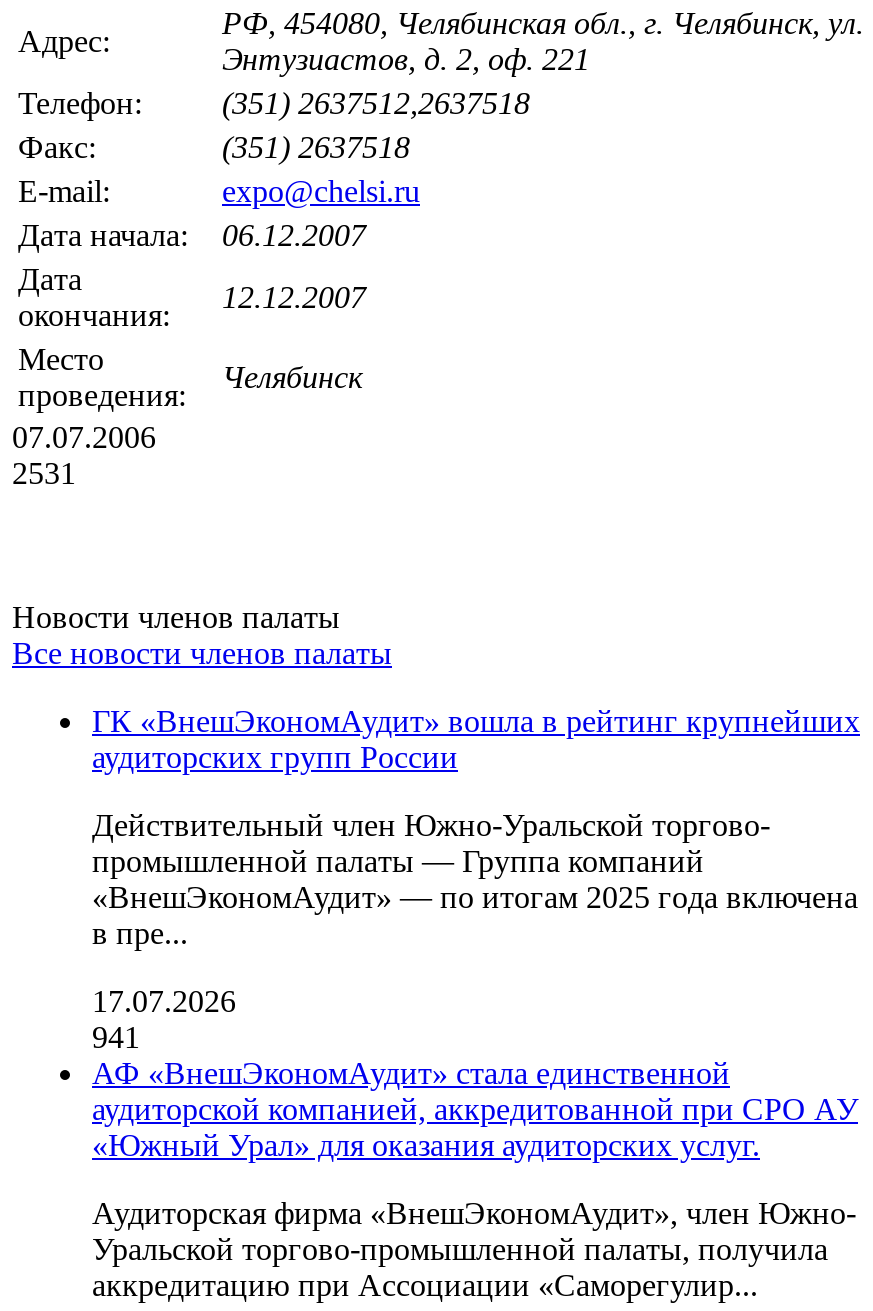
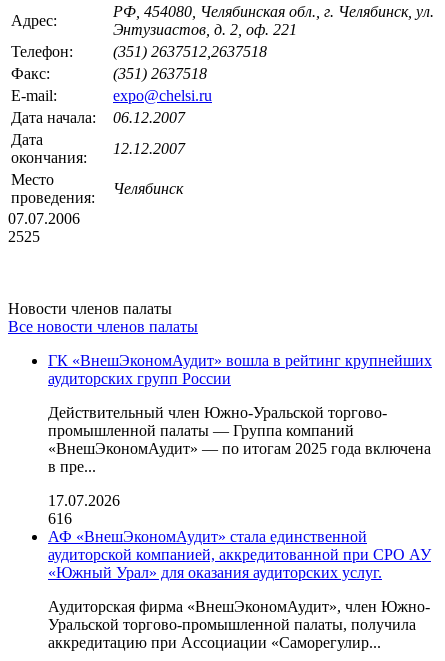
- 2531
+ 2525

- 941
+ 616
